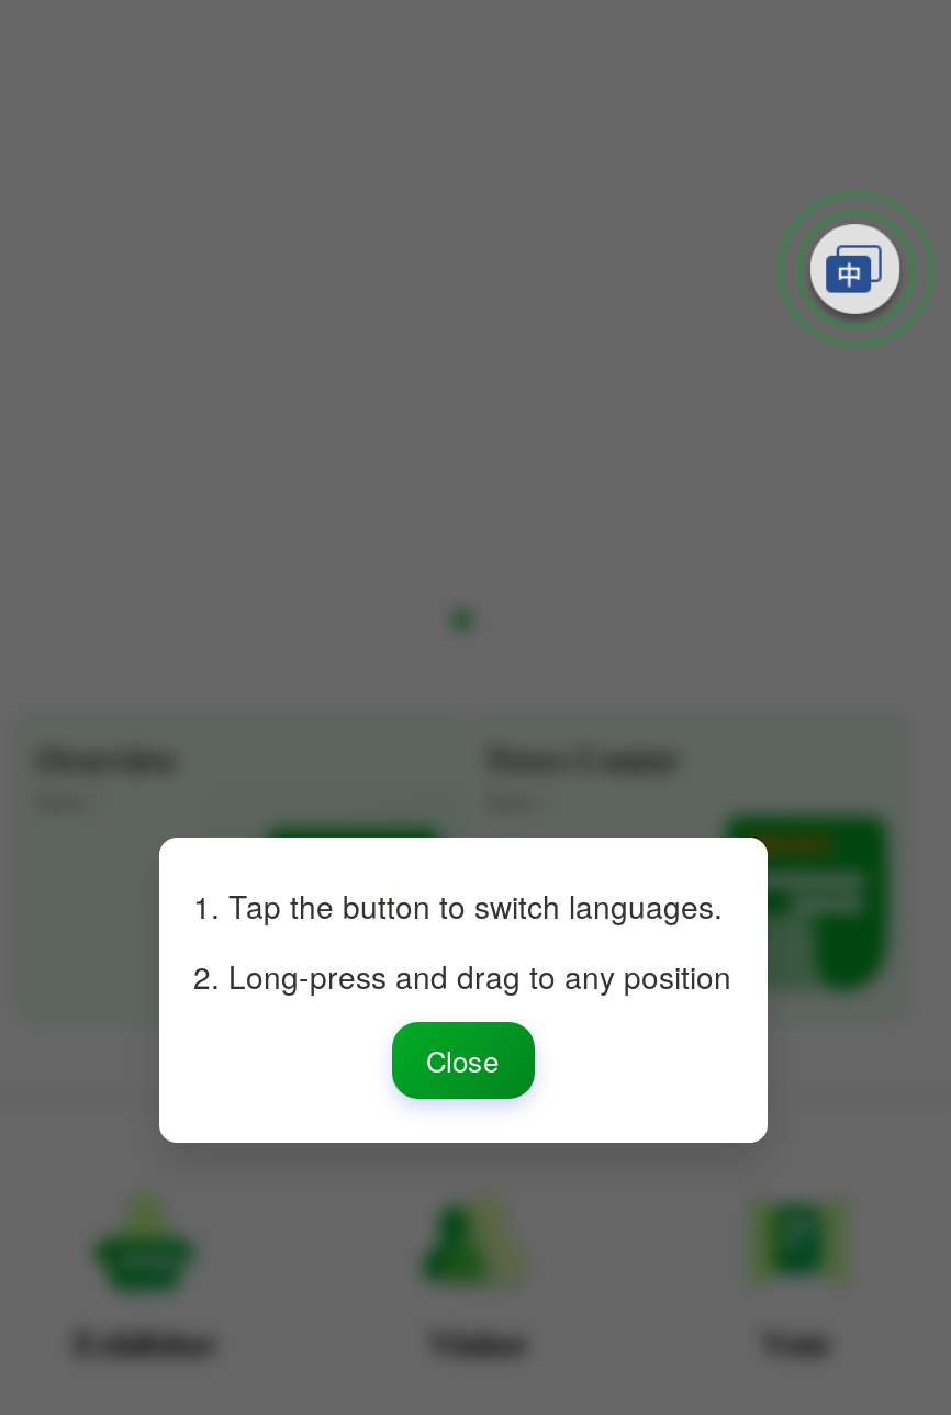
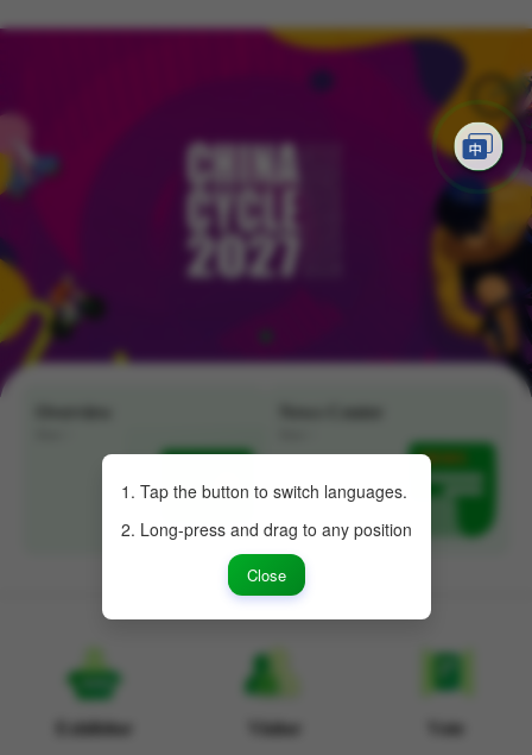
+ [image]
